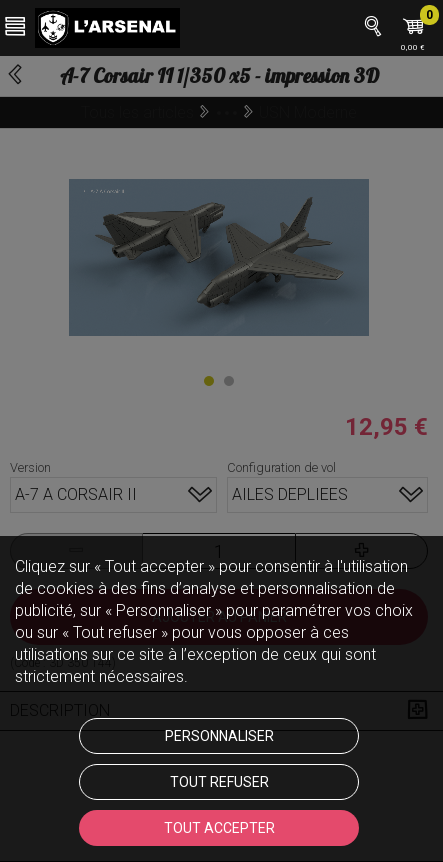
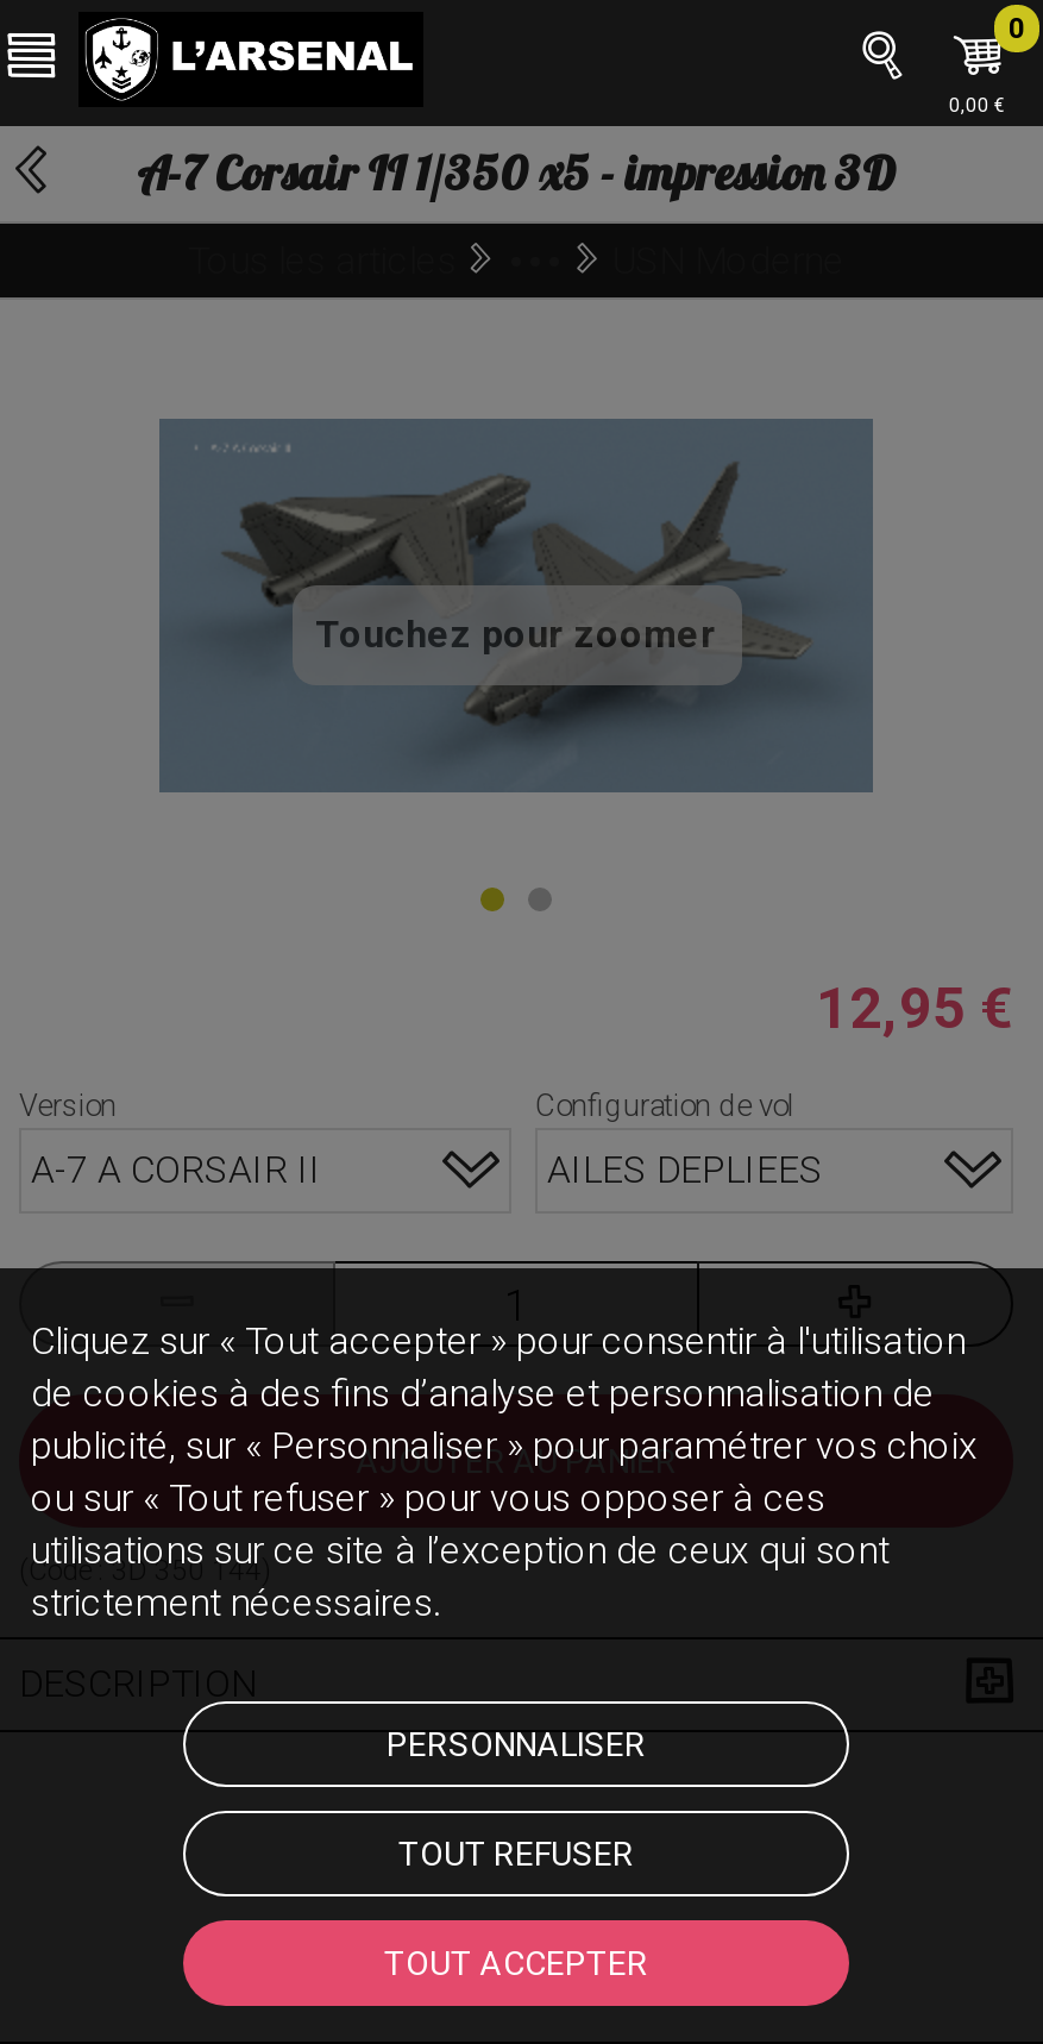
+ Touchez pour zoomer
